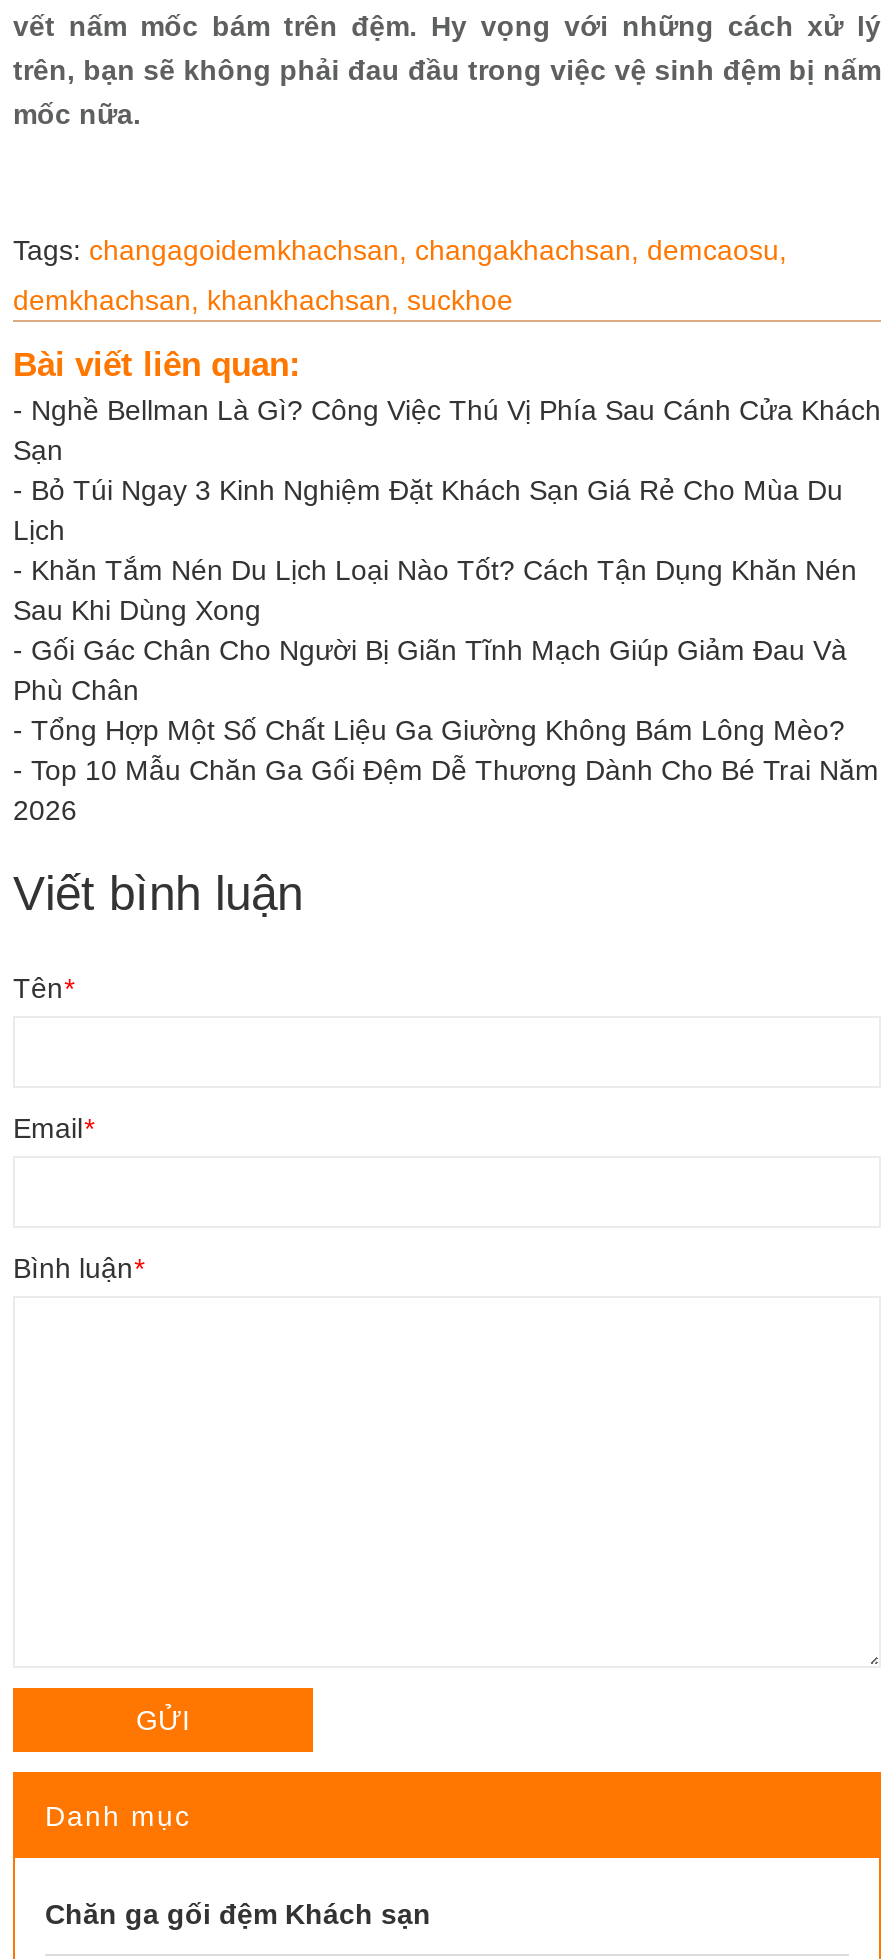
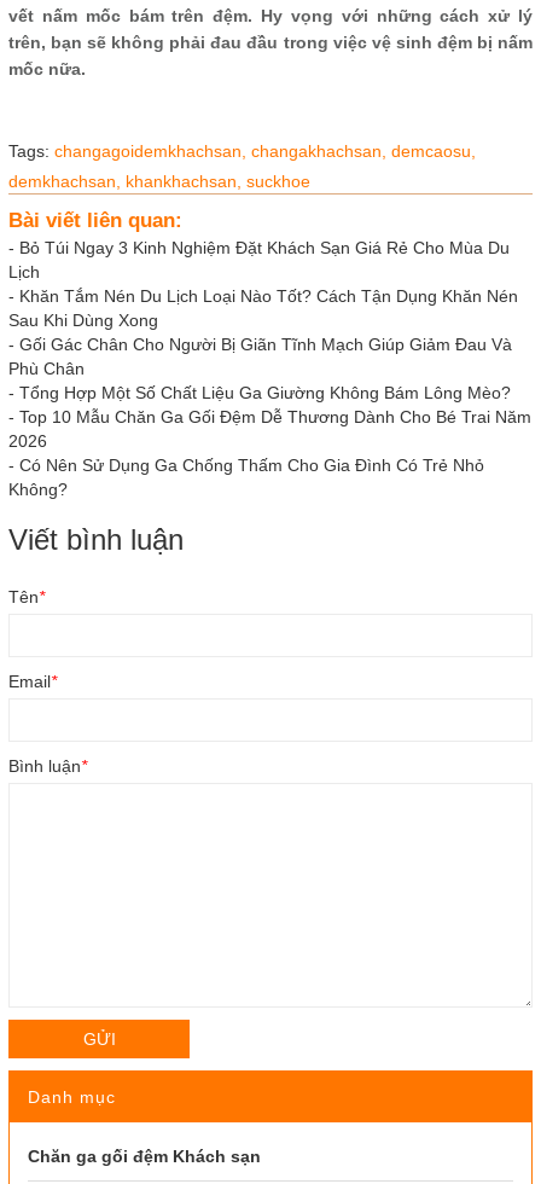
- - Nghề Bellman Là Gì? Công Việc Thú Vị Phía Sau Cánh Cửa Khách
- Sạn

moved up: - Bỏ Túi Ngay 3 Kinh Nghiệm Đặt Khách Sạn Giá Rẻ Cho Mùa Du | Lịch | - Khăn Tắm Nén Du Lịch Loại Nào Tốt? Cách Tận Dụng Khăn Nén | ... | - Top 10 Mẫu Chăn Ga Gối Đệm Dễ Thương Dành Cho Bé Trai Năm | 2026

+ - Có Nên Sử Dụng Ga Chống Thấm Cho Gia Đình Có Trẻ Nhỏ
+ Không?
